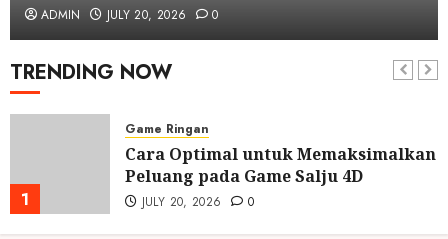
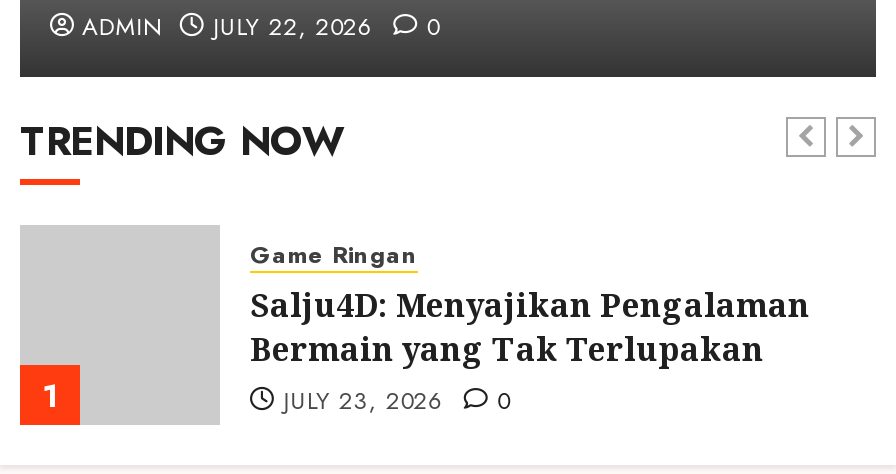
- ADMIN JULY 20, 2026 0
+ ADMIN JULY 22, 2026 0

- Cara Optimal untuk Memaksimalkan
- Peluang pada Game Salju 4D
- JULY 20, 2026
+ Salju4D: Menyajikan Pengalaman
+ Bermain yang Tak Terlupakan
+ JULY 23, 2026
